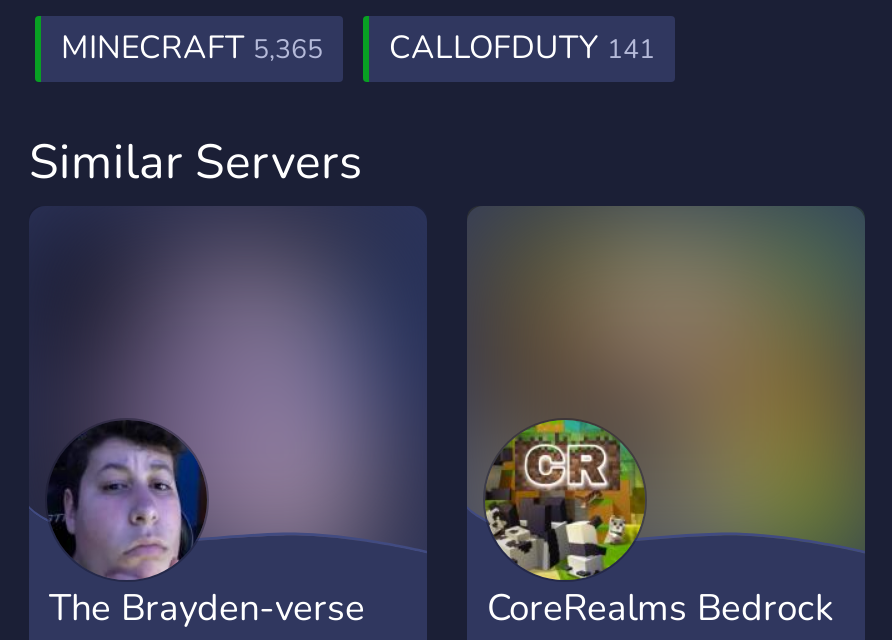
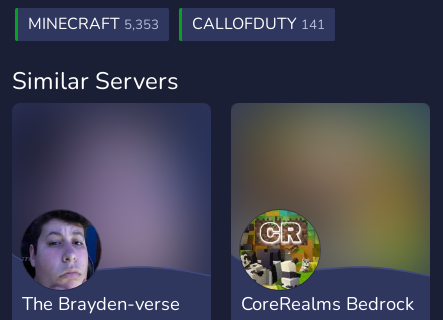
- MINECRAFT 5,365 CALLOFDUTY 141
+ MINECRAFT 5,353 CALLOFDUTY 141
